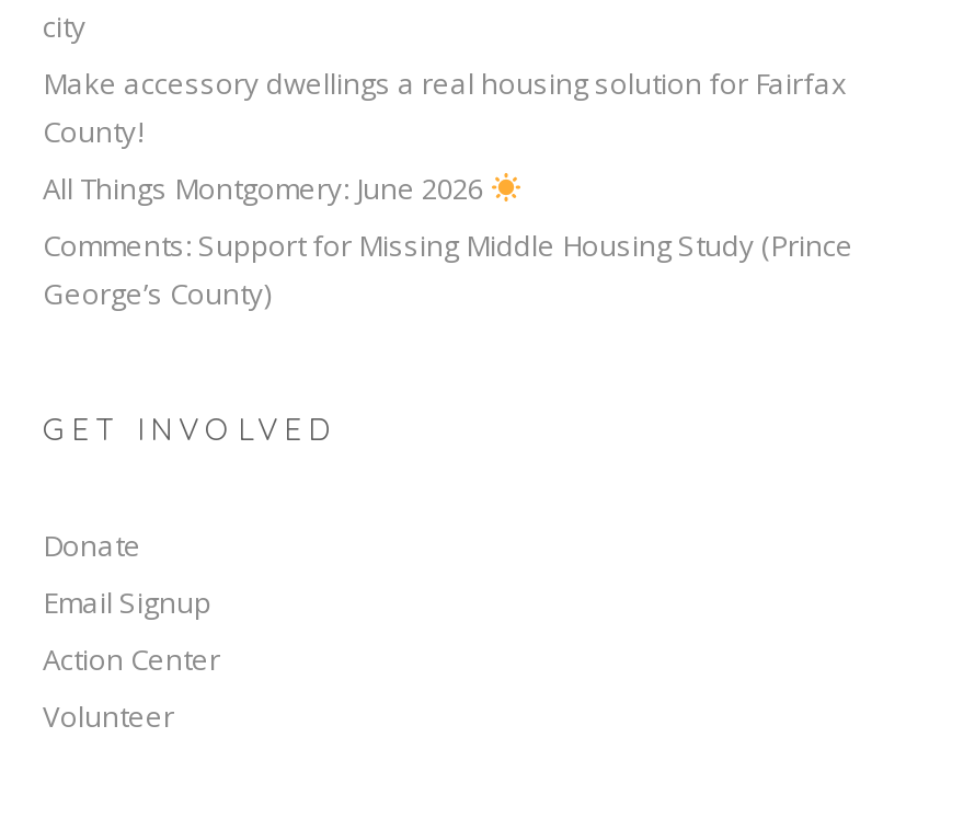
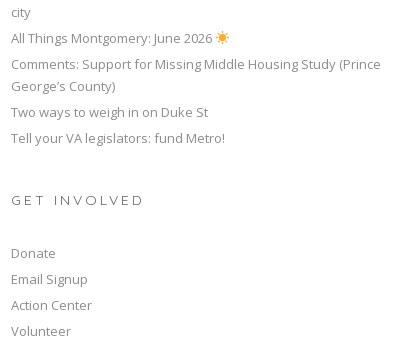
- Make accessory dwellings a real housing solution for Fairfax
- County!

moved up: All Things Montgomery: June 2026 | Comments: Support for Missing Middle Housing Study (Prince | George’s County)

+ Two ways to weigh in on Duke St
+ Tell your VA legislators: fund Metro!
